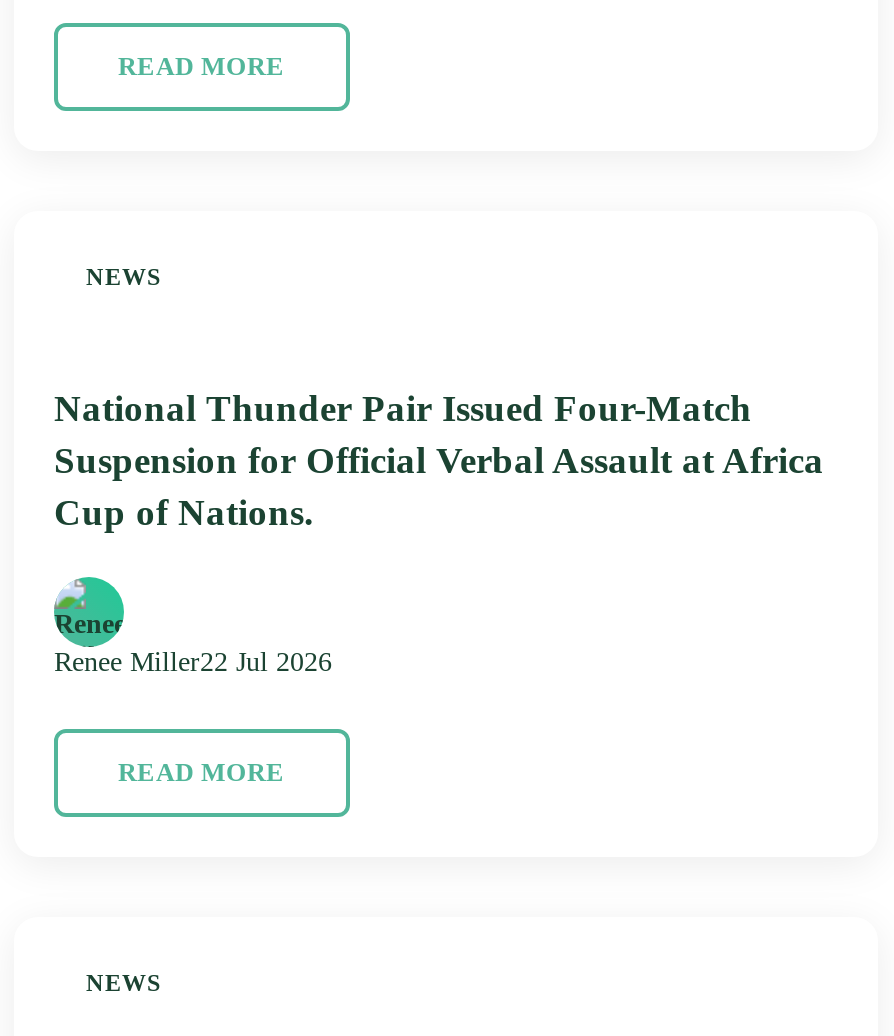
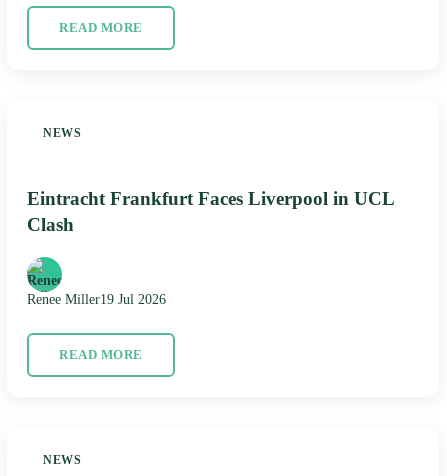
- National Thunder Pair Issued Four-Match
- Suspension for Official Verbal Assault at Africa
- Cup of Nations.
+ Eintracht Frankfurt Faces Liverpool in UCL
+ Clash

- Renee Miller22 Jul 2026
+ Renee Miller19 Jul 2026
